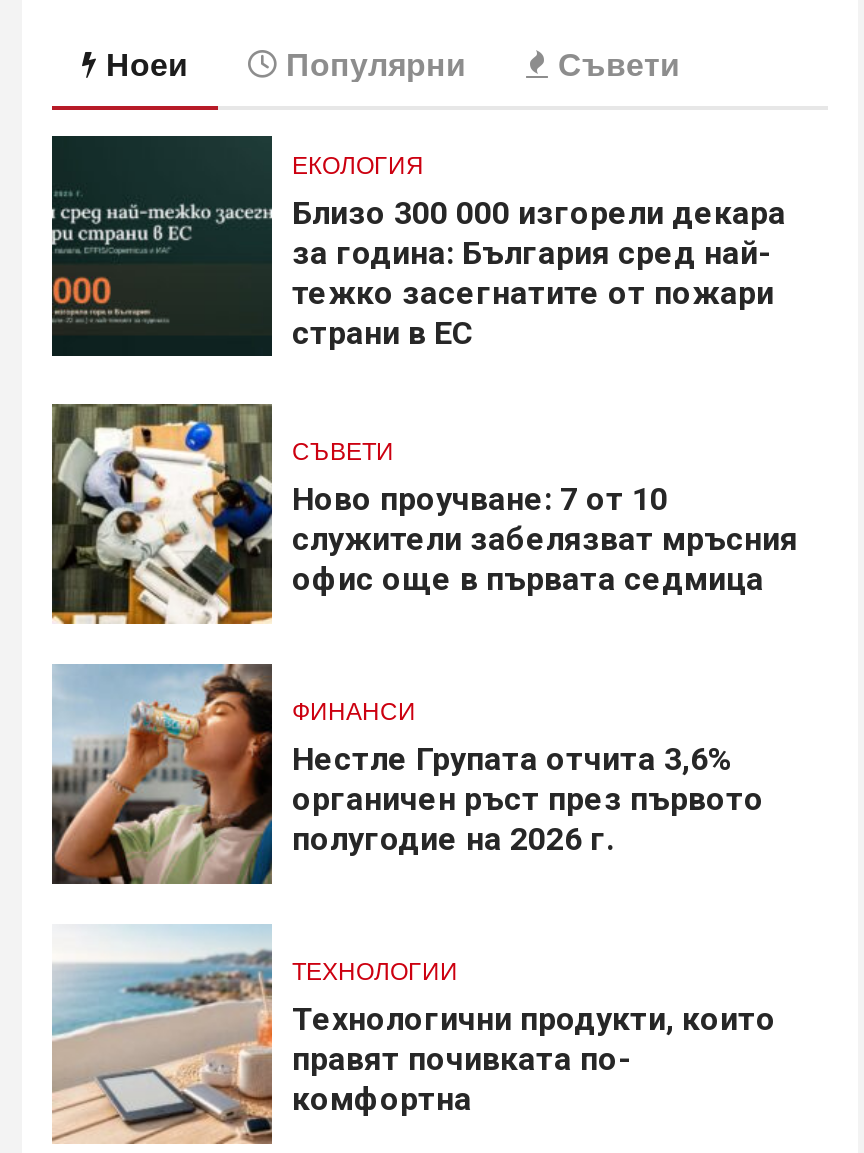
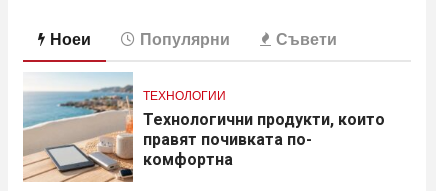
- [image]
- ЕКОЛОГИЯ
- Близо 300 000 изгорели декара
- за година: България сред най-
- тежко засегнатите от пожари
- страни в ЕС
- СЪВЕТИ
- Ново проучване: 7 от 10
- служители забелязват мръсния
- офис още в първата седмица

- [image]

- [image]
- ФИНАНСИ
- Нестле Групата отчита 3,6%
- органичен ръст през първото
- полугодие на 2026 г.
